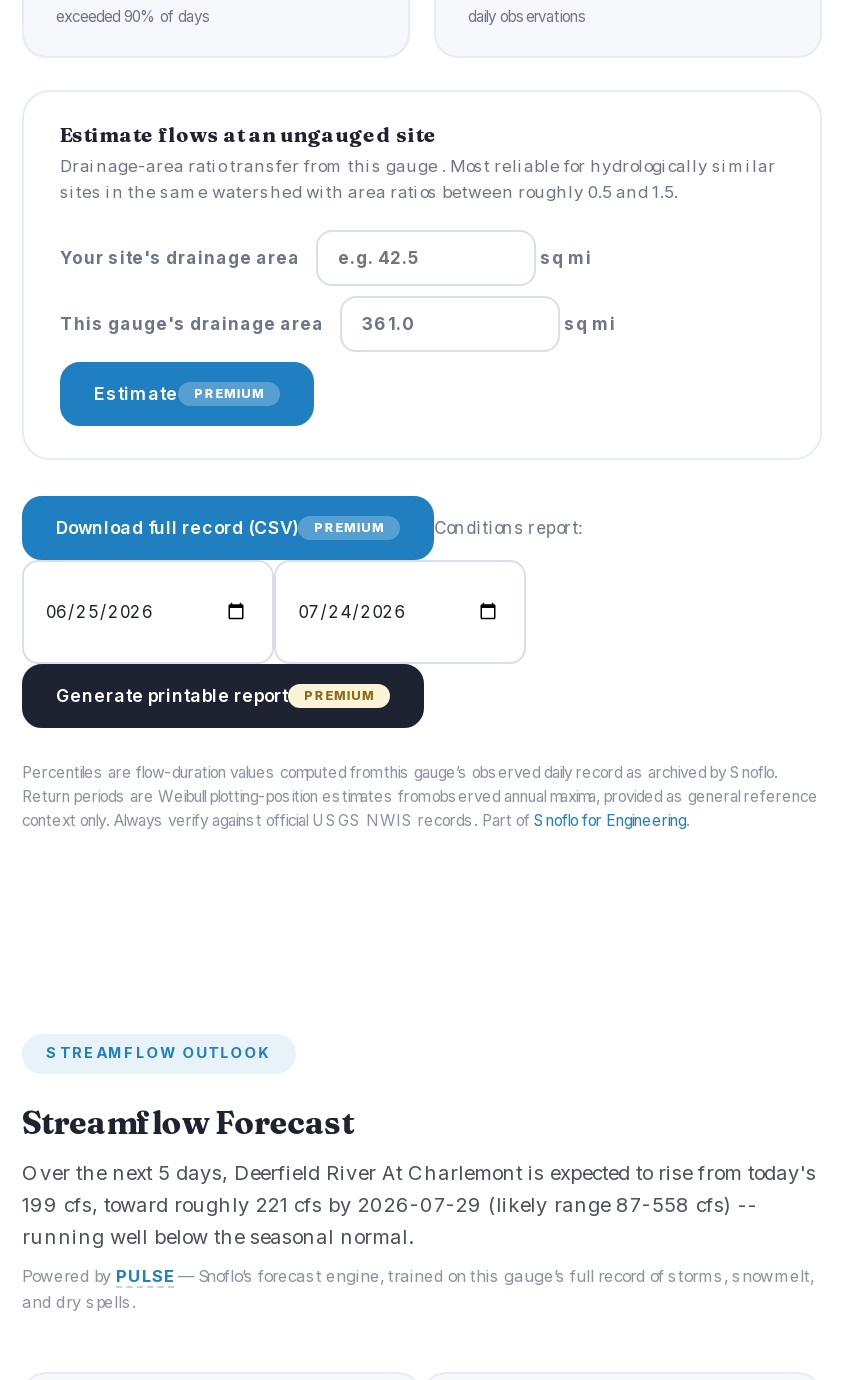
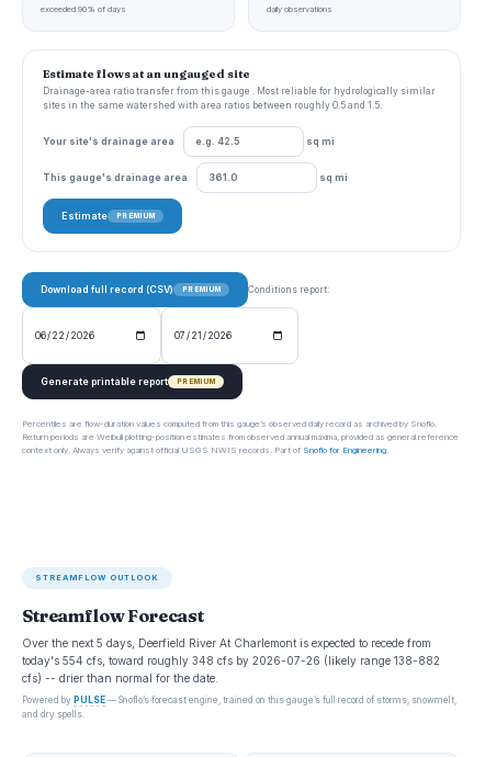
- Over the next 5 days, Deerfield River At Charlemont is expected to rise from today's
- 199 cfs, toward roughly 221 cfs by 2026-07-29 (likely range 87-558 cfs) --
- running well below the seasonal normal.
+ Over the next 5 days, Deerfield River At Charlemont is expected to recede from
+ today's 554 cfs, toward roughly 348 cfs by 2026-07-26 (likely range 138-882
+ cfs) -- drier than normal for the date.
